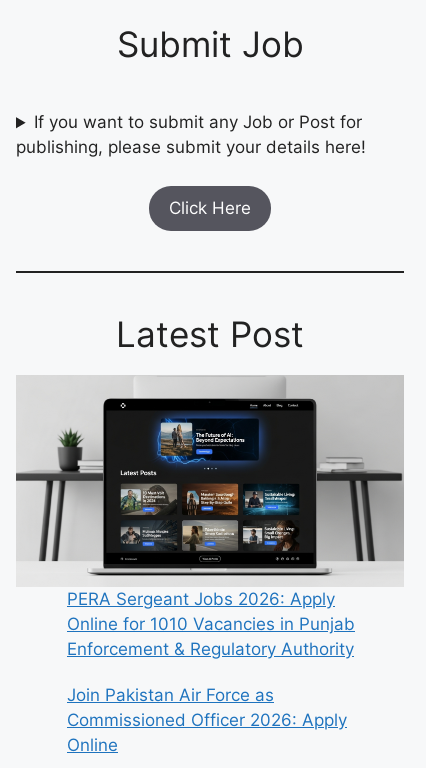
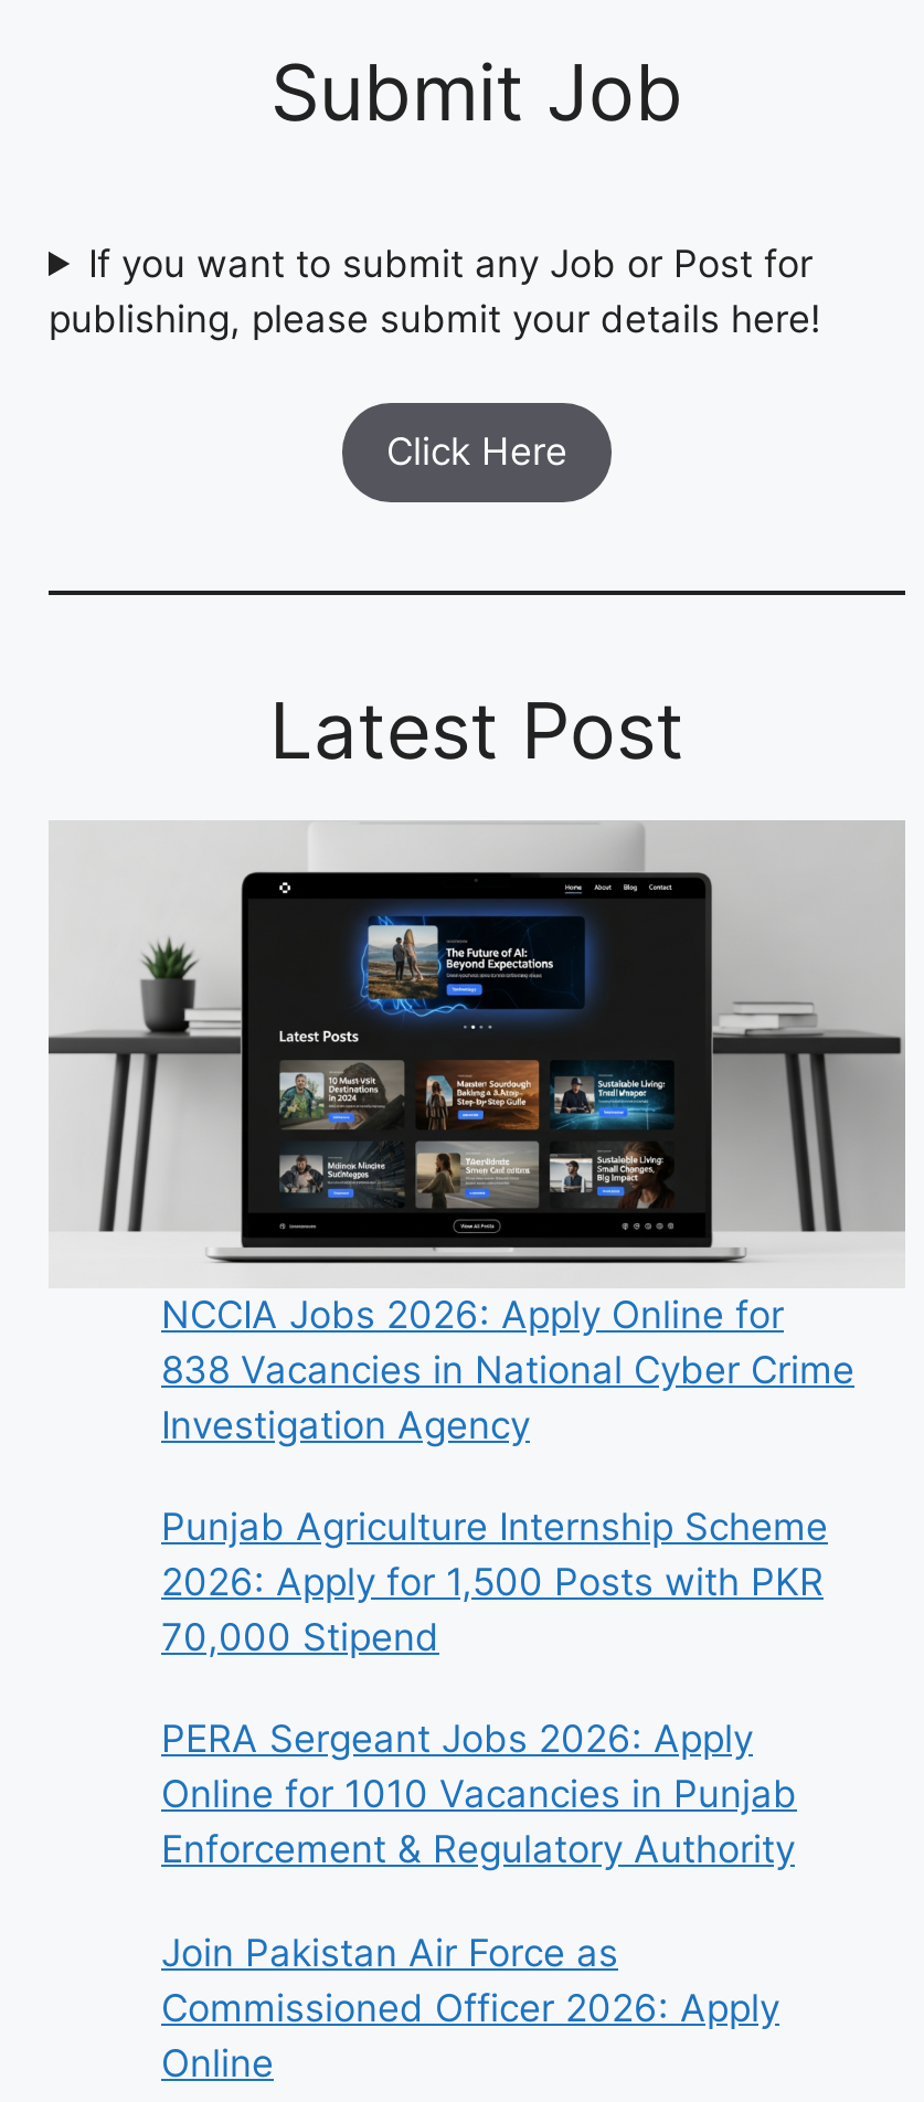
+ NCCIA Jobs 2026: Apply Online for
+ 838 Vacancies in National Cyber Crime
+ Investigation Agency
+ Punjab Agriculture Internship Scheme
+ 2026: Apply for 1,500 Posts with PKR
+ 70,000 Stipend
